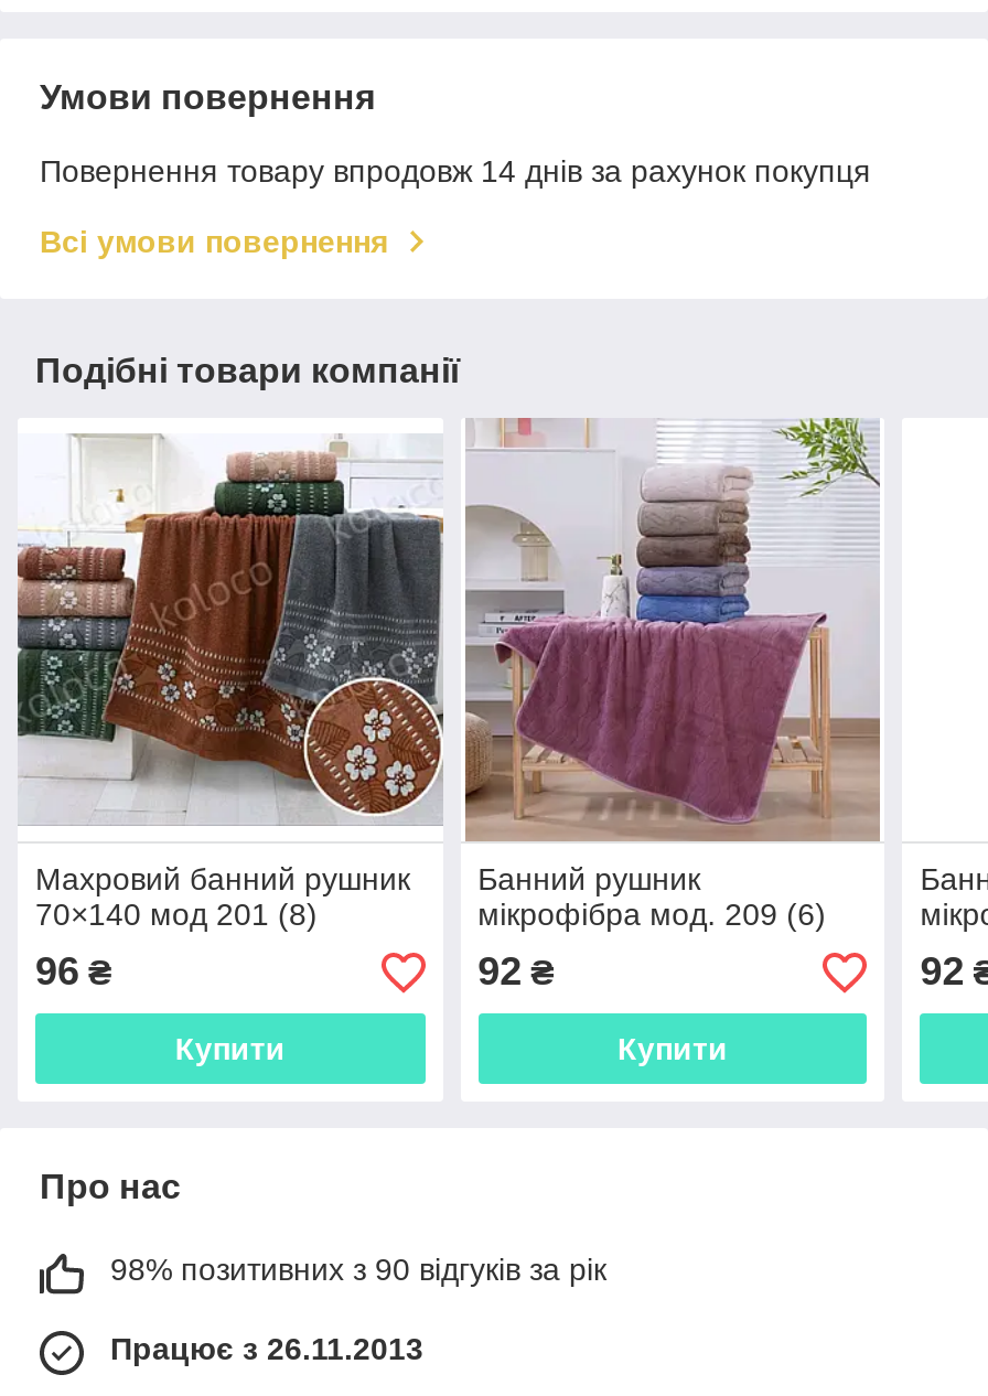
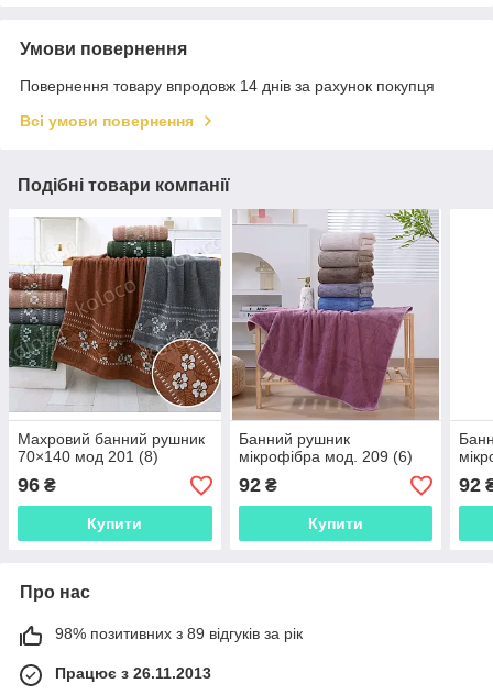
- 98% позитивних з 90 відгуків за рік
+ 98% позитивних з 89 відгуків за рік
